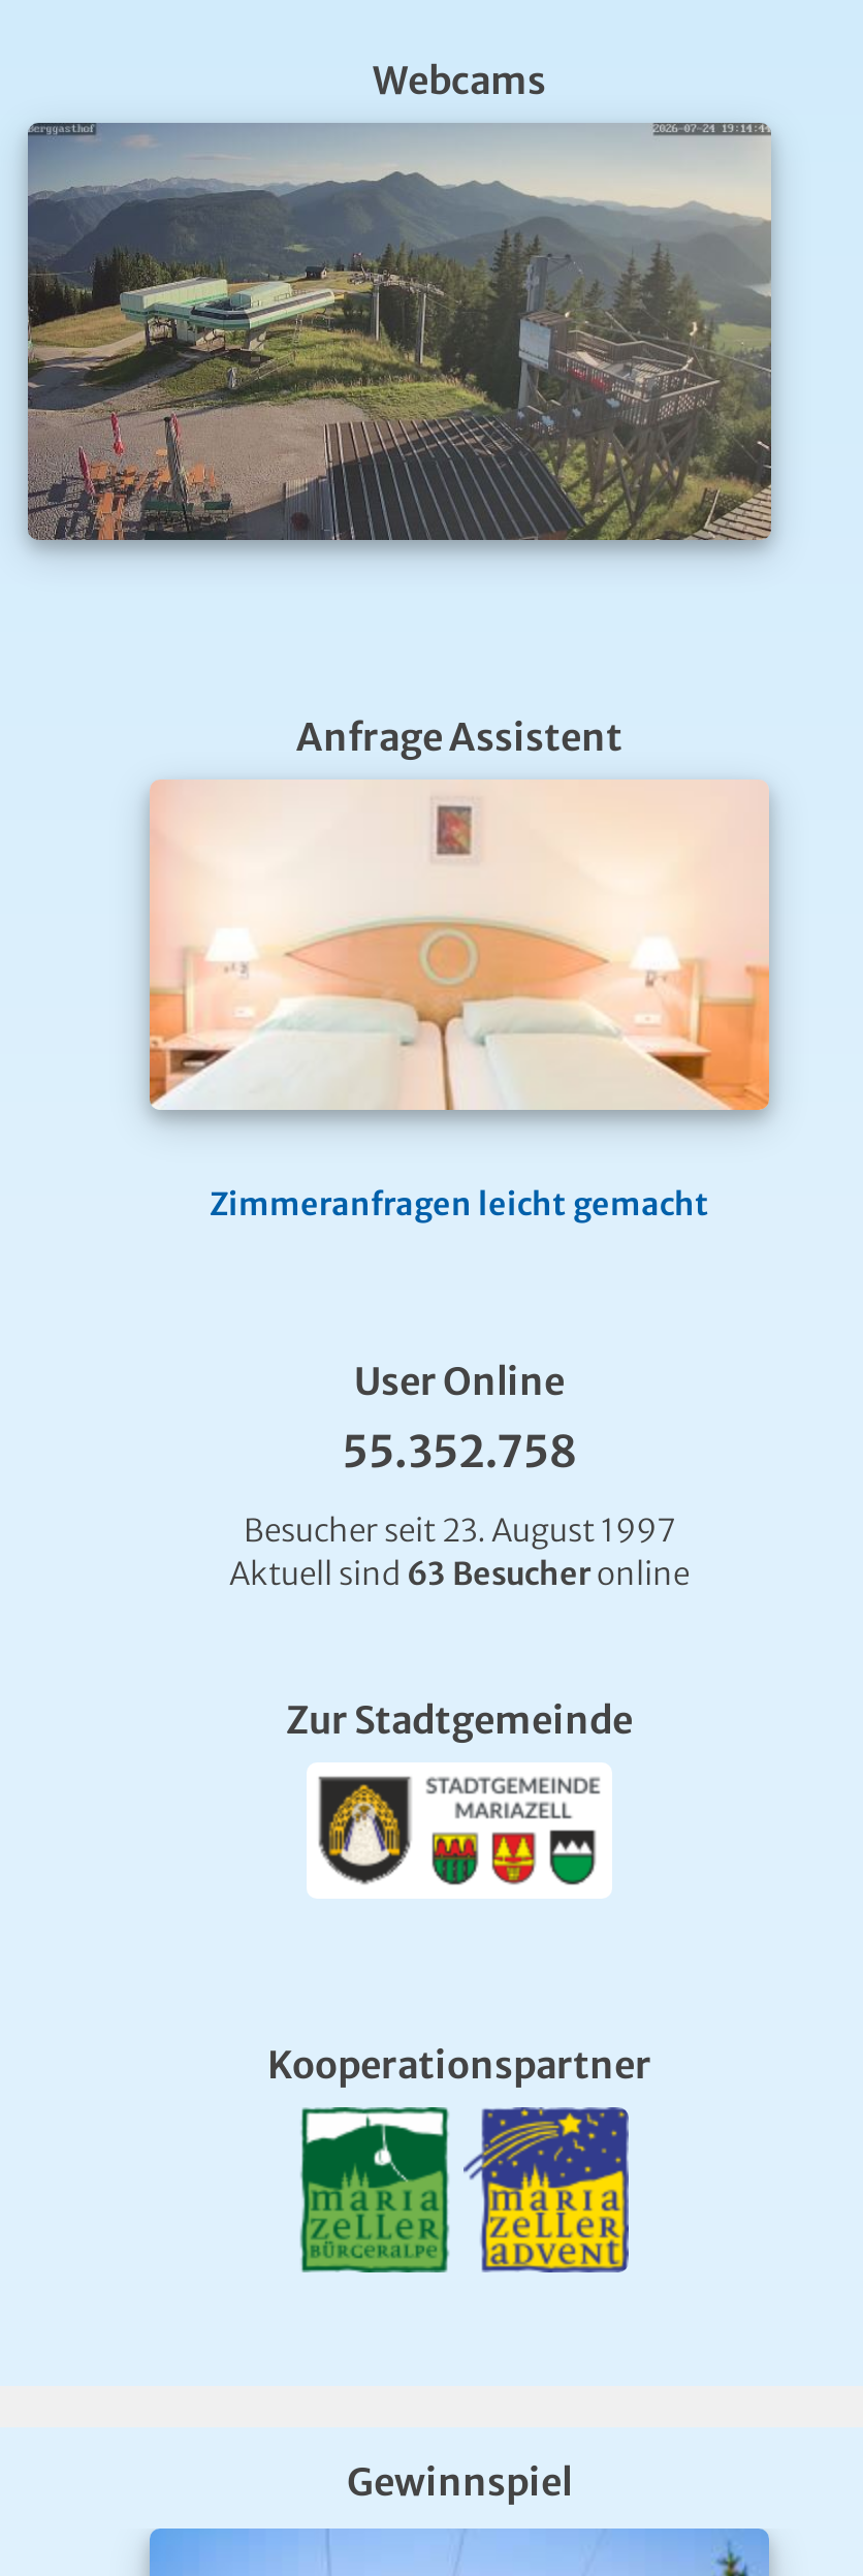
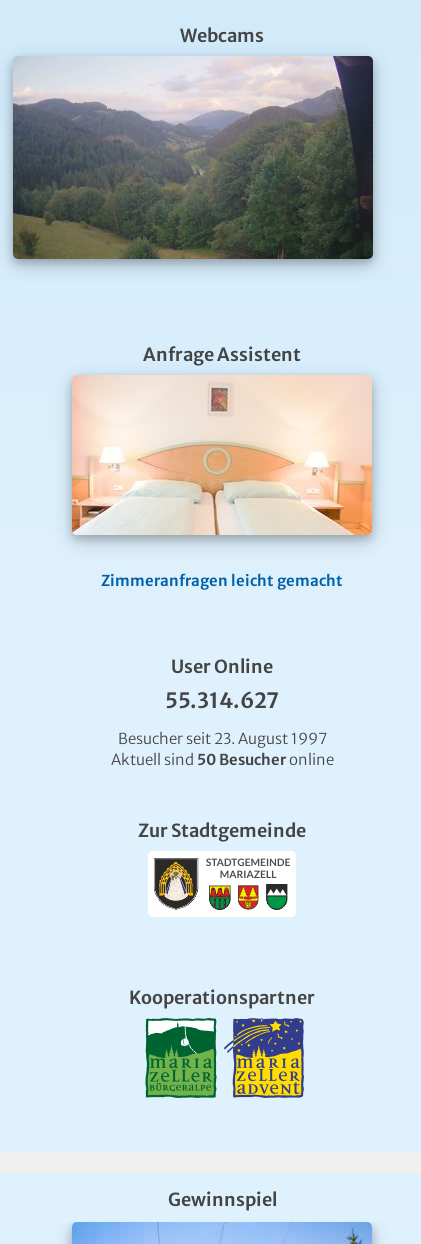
- [image]
+ [image]

- 55.352.758
+ 55.314.627

- Aktuell sind 63 Besucher online
+ Aktuell sind 50 Besucher online
